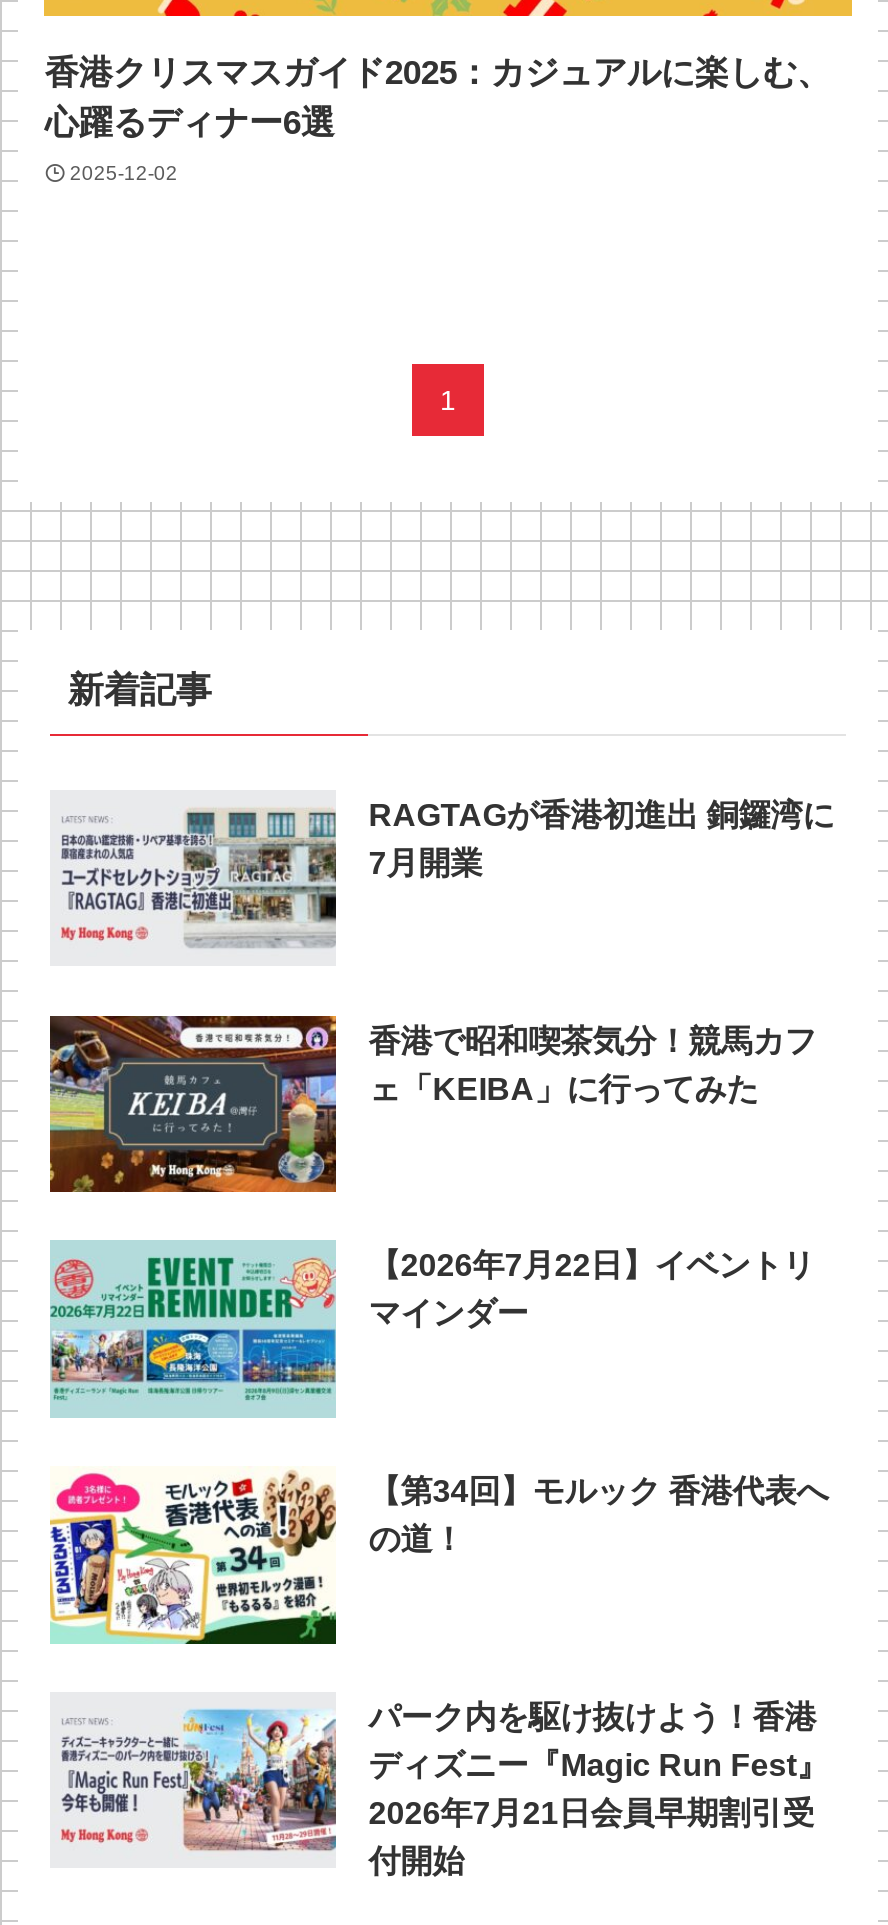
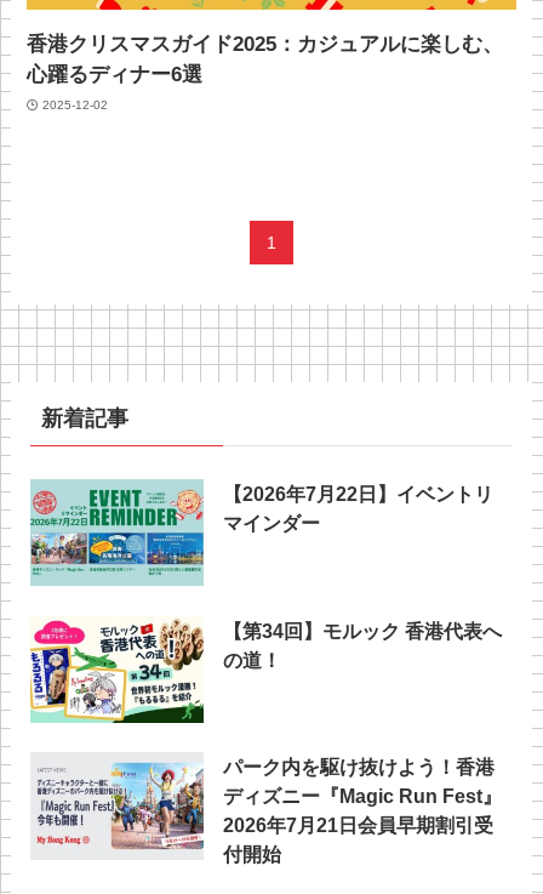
- [image]
- RAGTAGが香港初進出 銅鑼湾に
- 7月開業

- [image]
- 香港で昭和喫茶気分！競馬カフ
- ェ「KEIBA」に行ってみた
